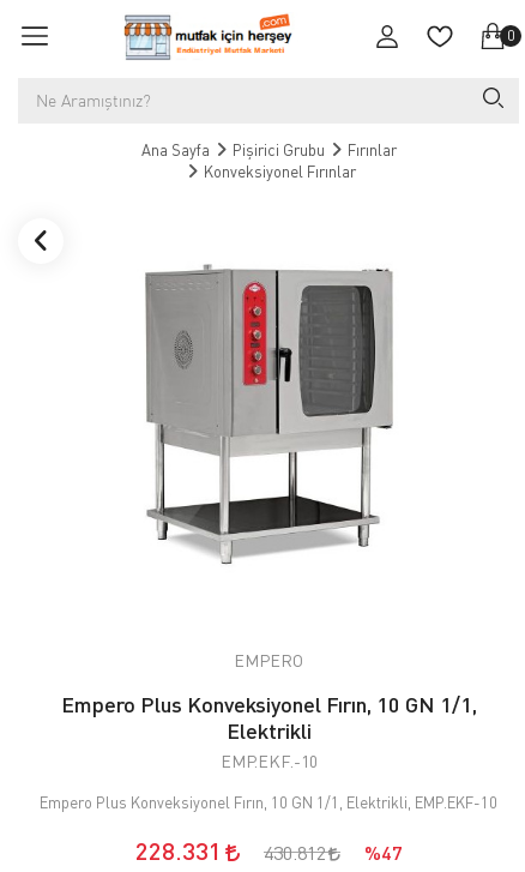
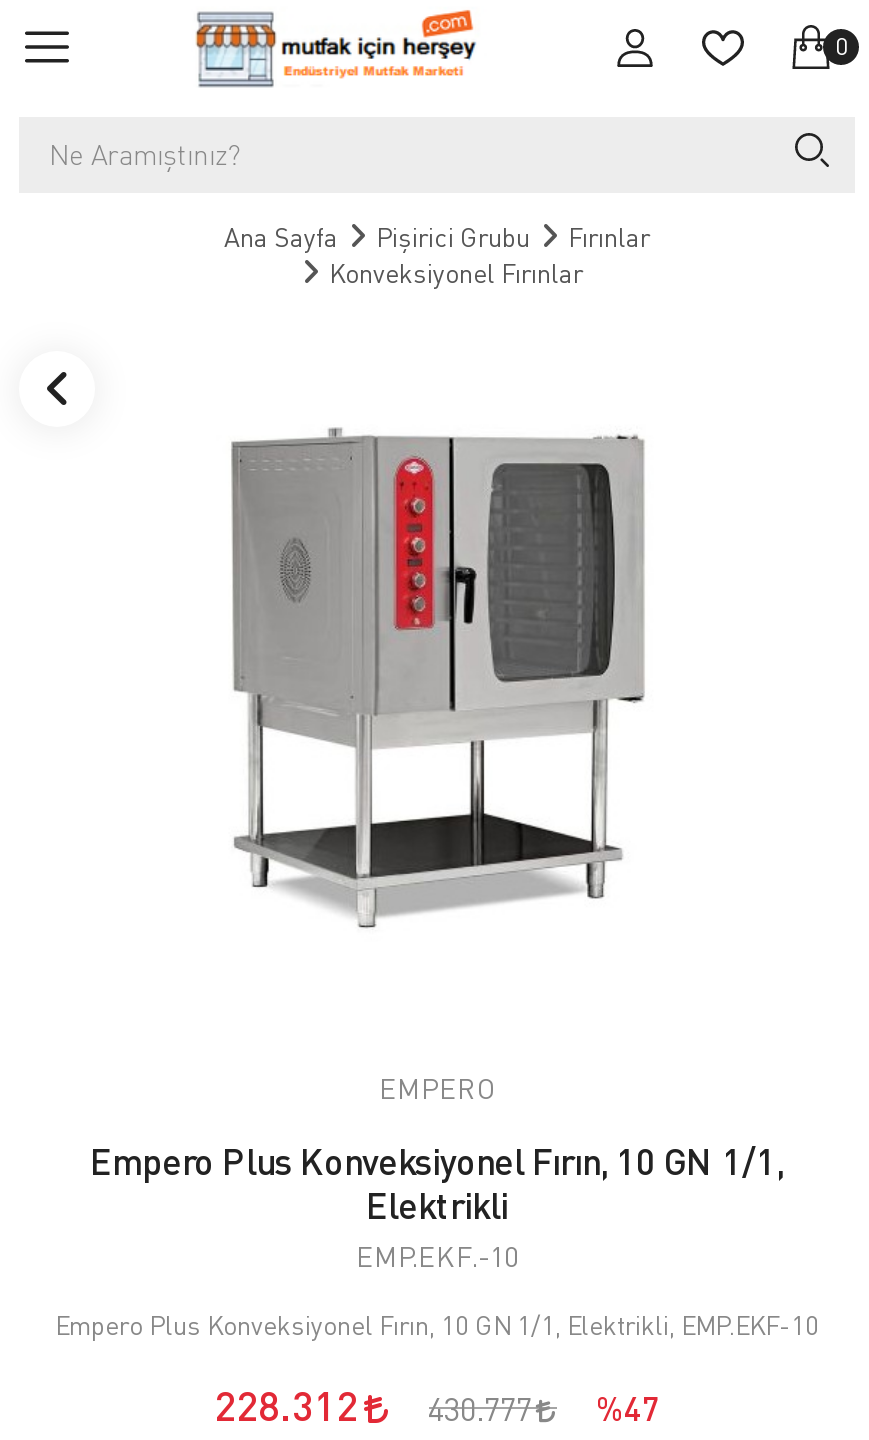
- 228.331
+ 228.312

- 430.812
+ 430.777
